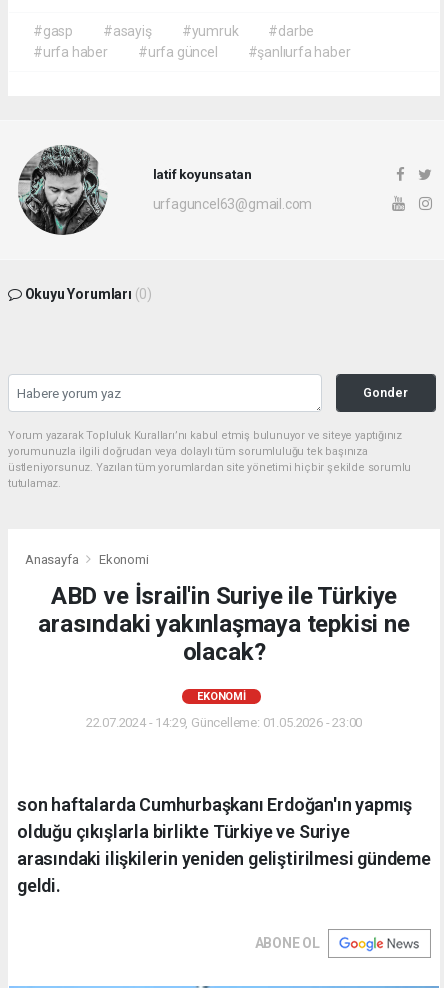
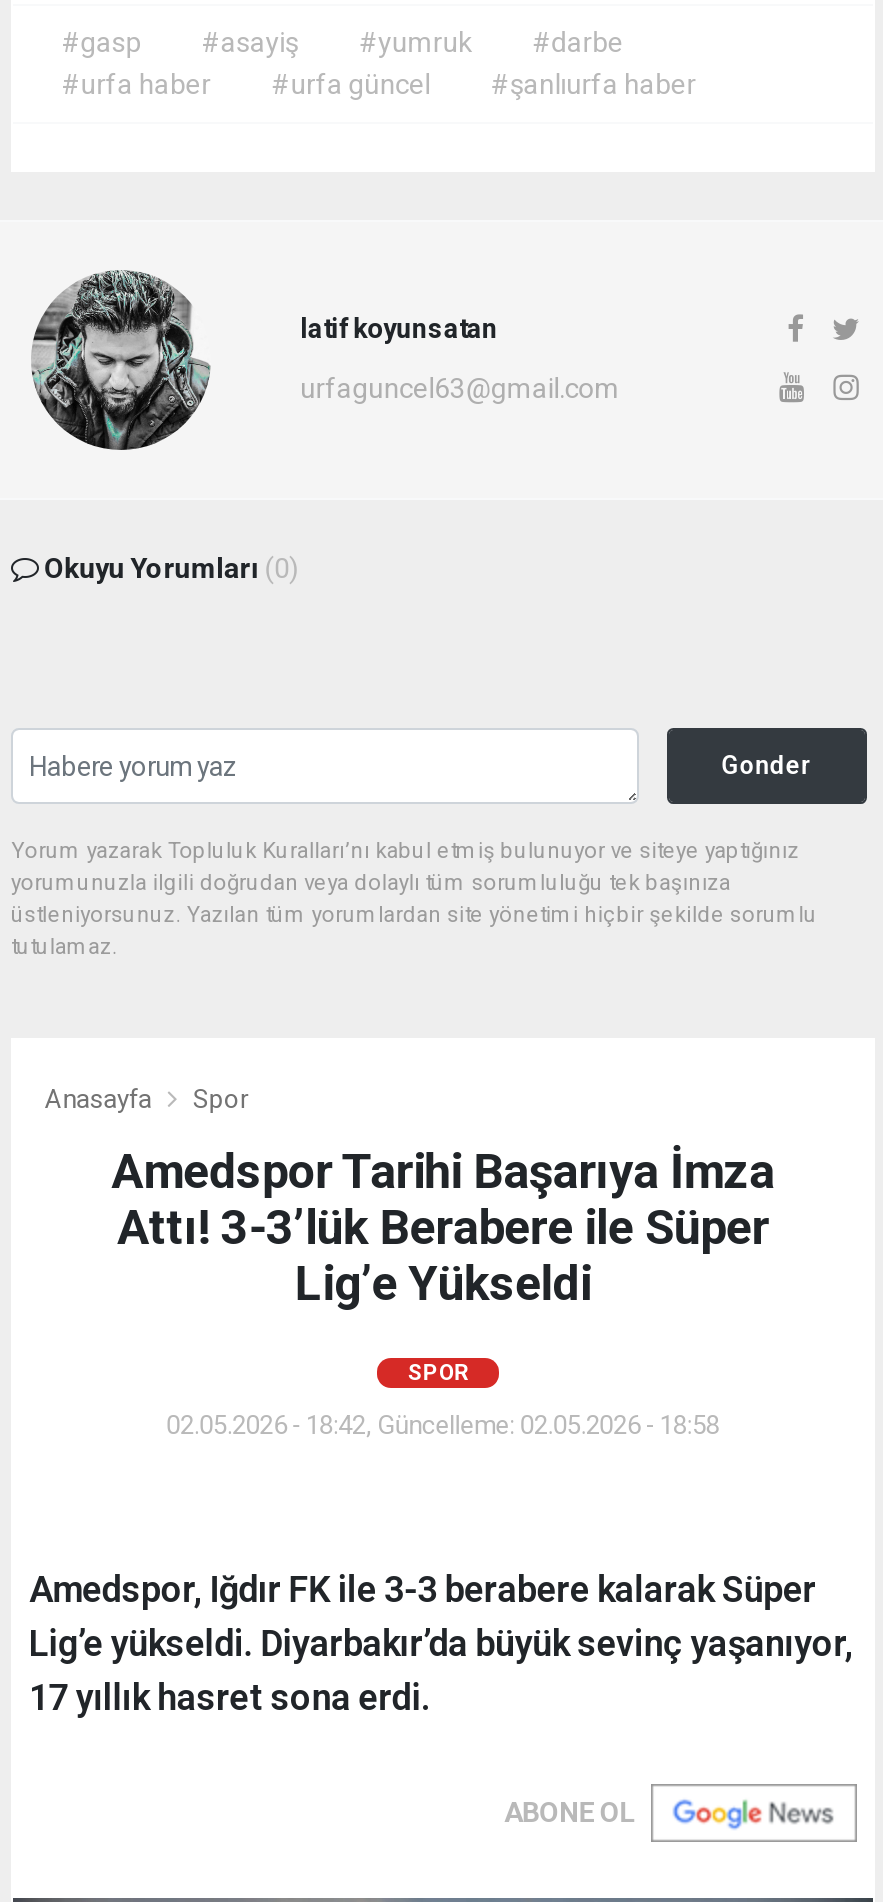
- Ekonomi
+ Spor

- ABD ve İsrail'in Suriye ile Türkiye
- arasındaki yakınlaşmaya tepkisi ne
- olacak?
+ Amedspor Tarihi Başarıya İmza
+ Attı! 3-3’lük Berabere ile Süper
+ Lig’e Yükseldi

- EKONOMI
+ SPOR

- 22.07.2024 - 14:29, Güncelleme: 01.05.2026 - 23:00
+ 02.05.2026 - 18:42, Güncelleme: 02.05.2026 - 18:58

- son haftalarda Cumhurbaşkanı Erdoğan'ın yapmış
- olduğu çıkışlarla birlikte Türkiye ve Suriye
- arasındaki ilişkilerin yeniden geliştirilmesi gündeme
- geldi.
+ Amedspor, Iğdır FK ile 3-3 berabere kalarak Süper
+ Lig’e yükseldi. Diyarbakır’da büyük sevinç yaşanıyor,
+ 17 yıllık hasret sona erdi.
